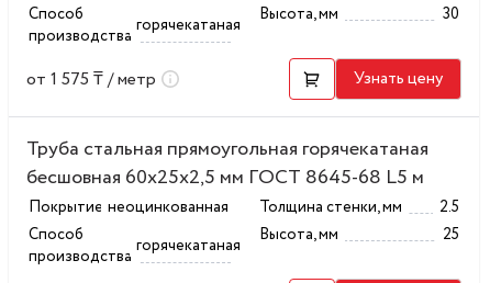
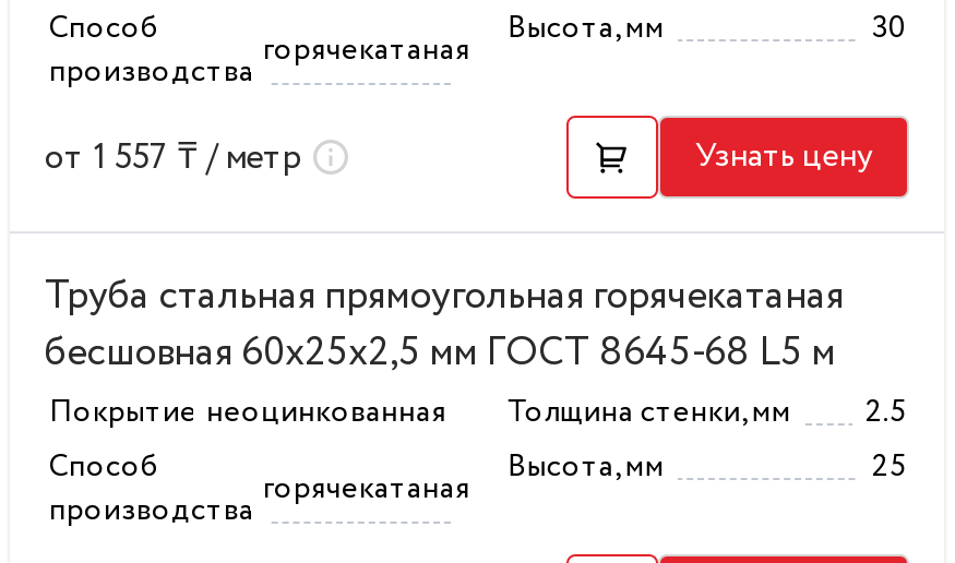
- от 1 575 ₸ / метр
+ от 1 557 ₸ / метр
